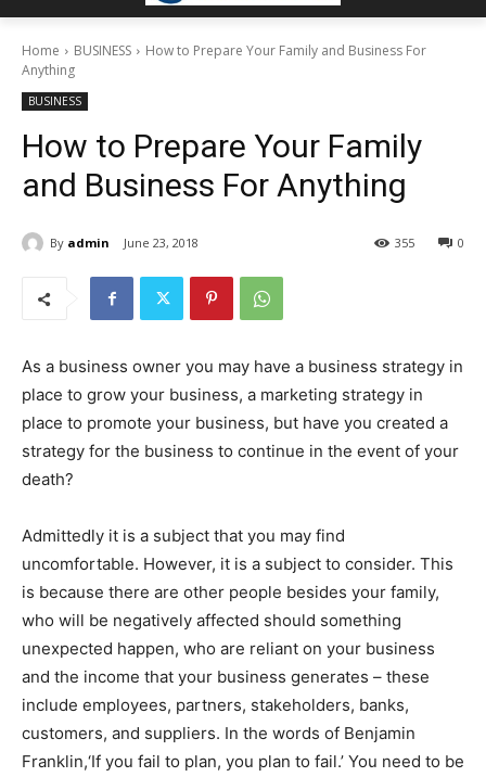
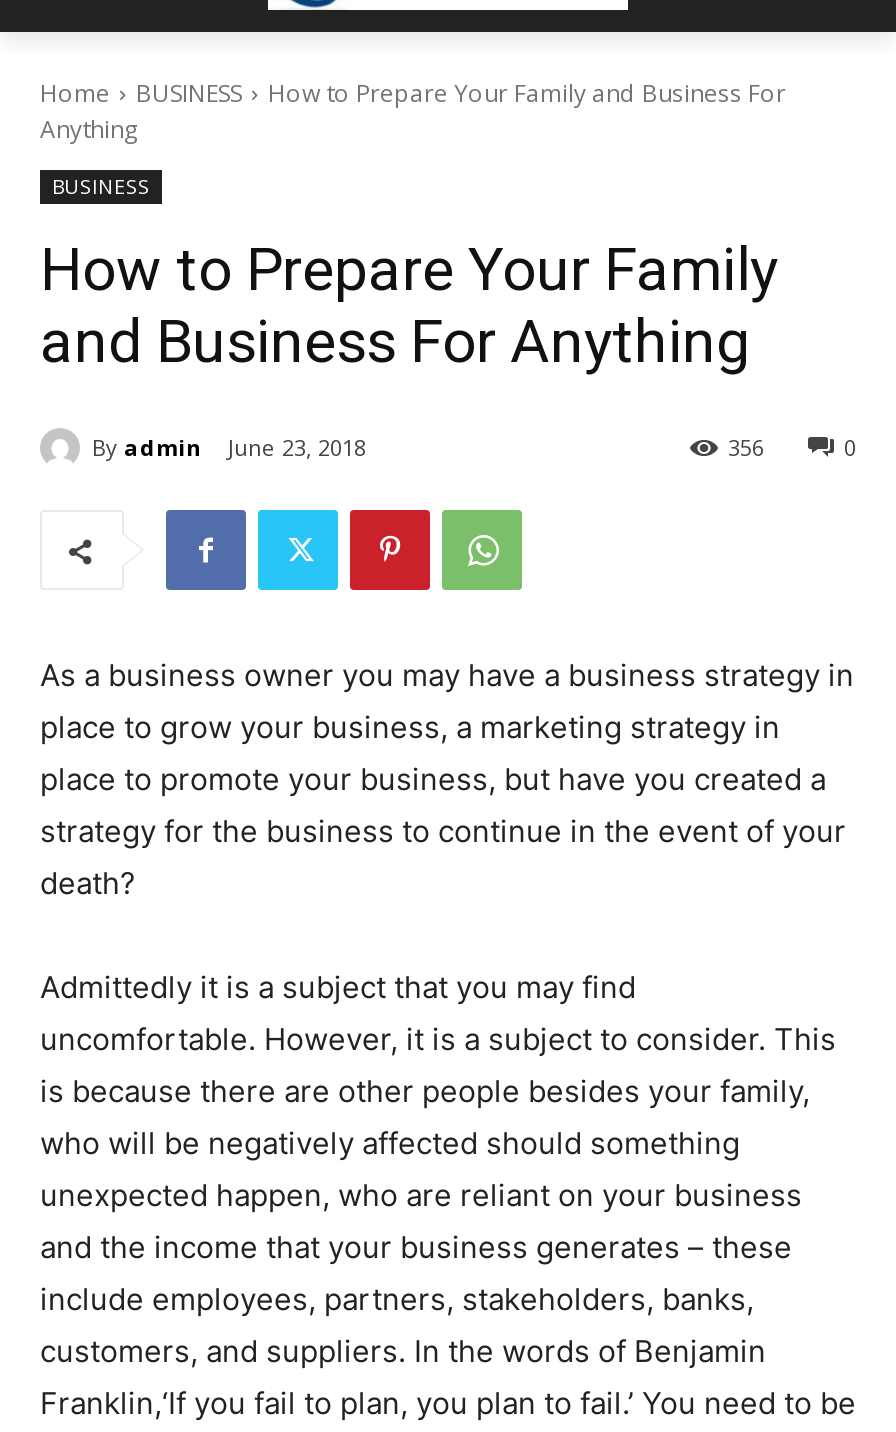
- 355
+ 356
